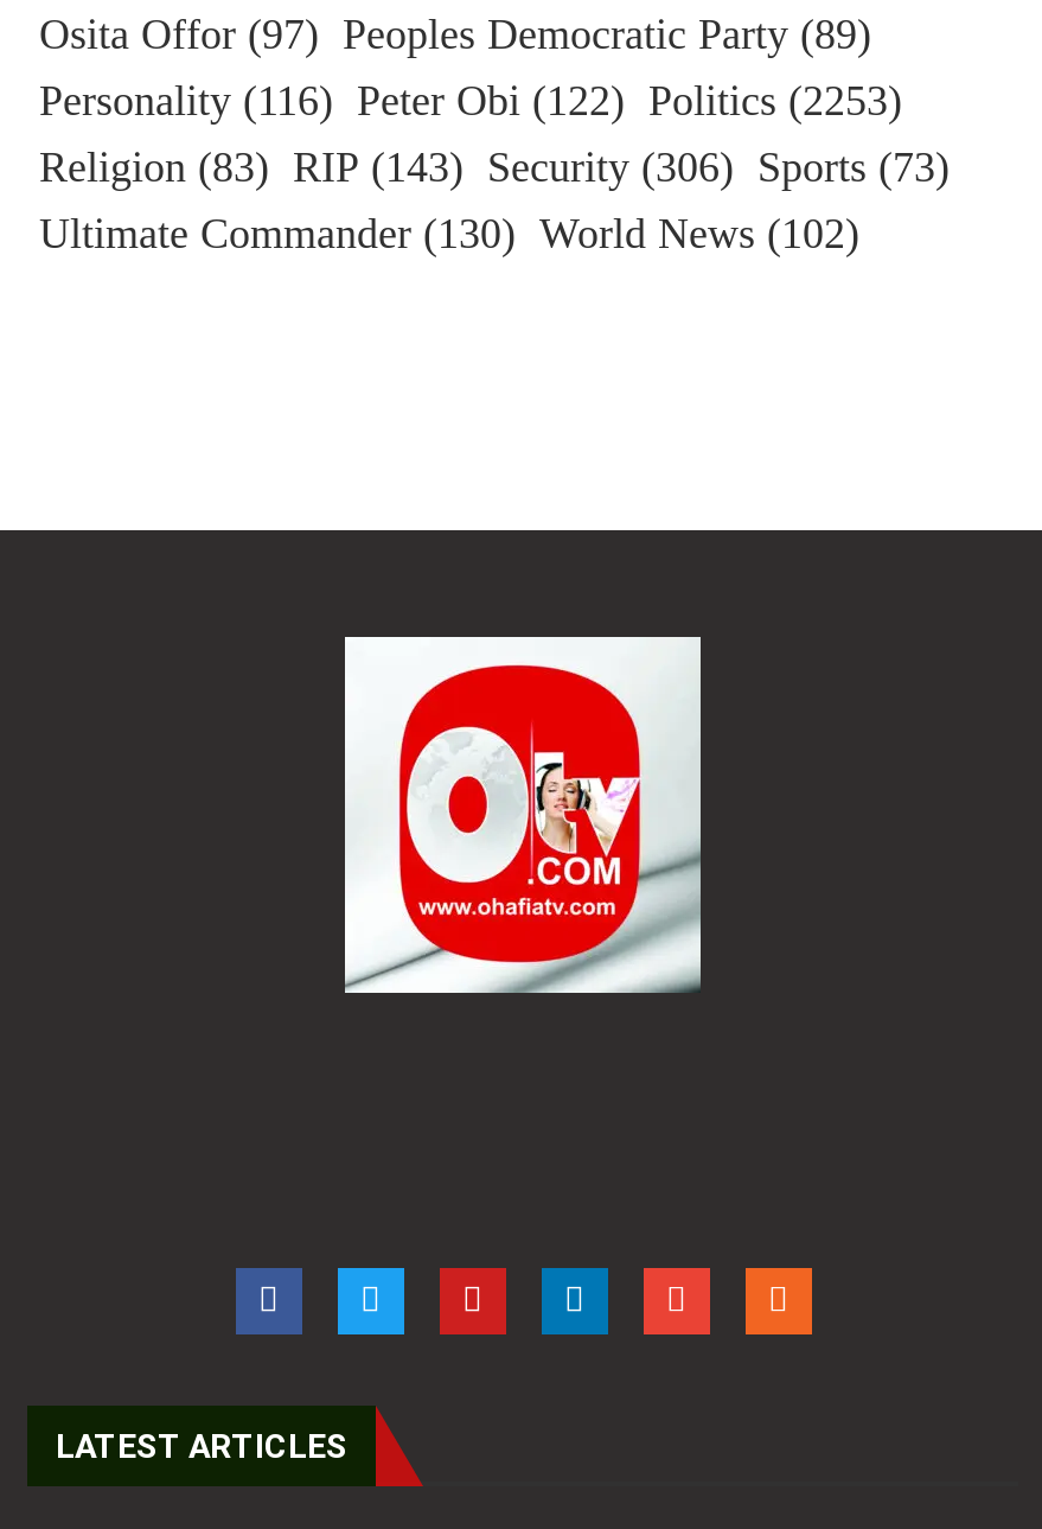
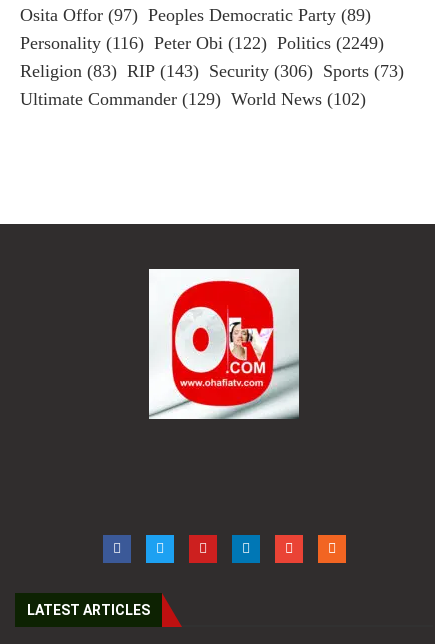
- Personality (116) Peter Obi (122) Politics (2253)
+ Personality (116) Peter Obi (122) Politics (2249)

- Ultimate Commander (130) World News (102)
+ Ultimate Commander (129) World News (102)
